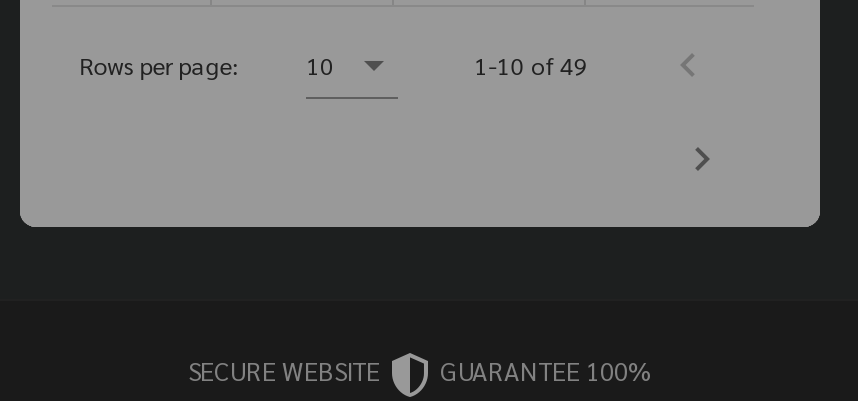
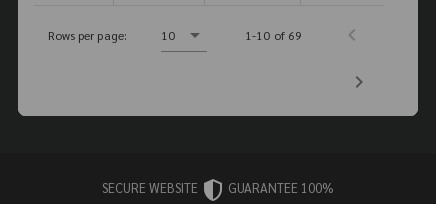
- 1-10 of 49
+ 1-10 of 69
